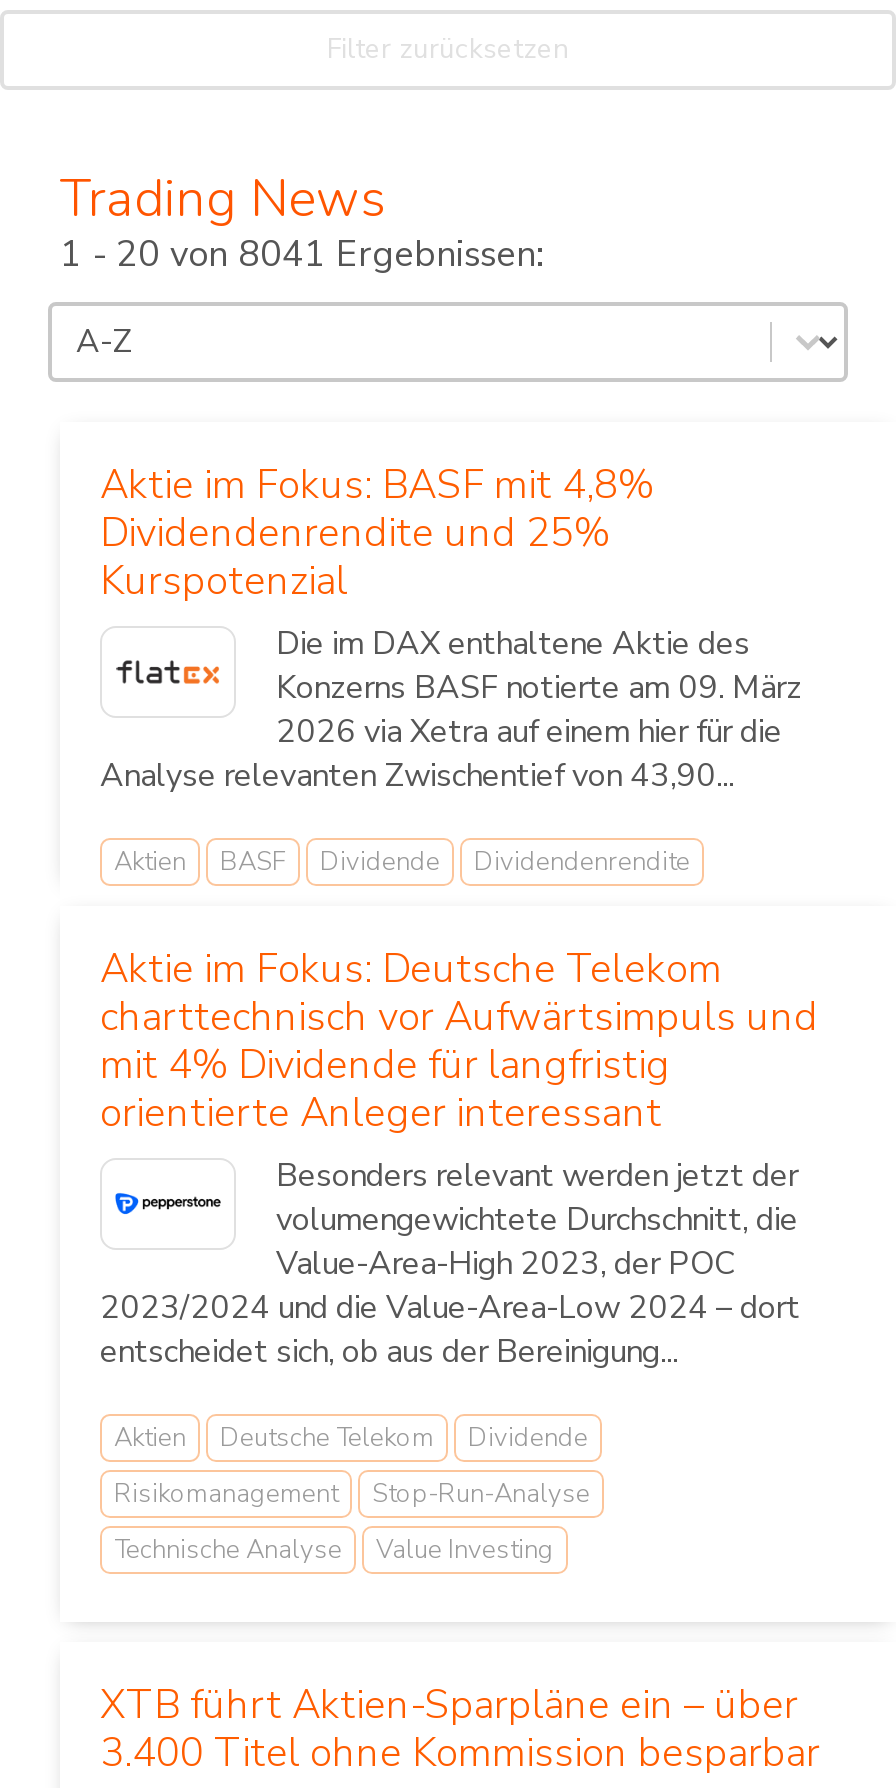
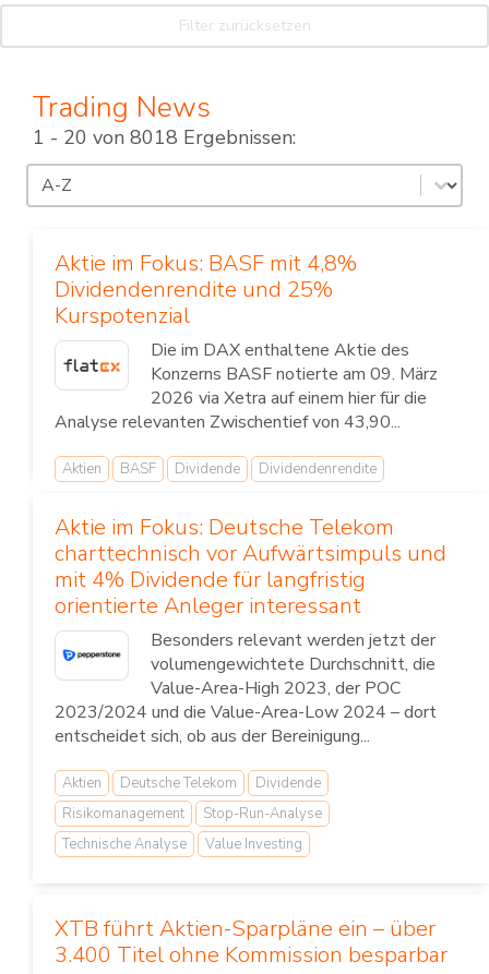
- 1 - 20 von 8041 Ergebnissen:
+ 1 - 20 von 8018 Ergebnissen:
